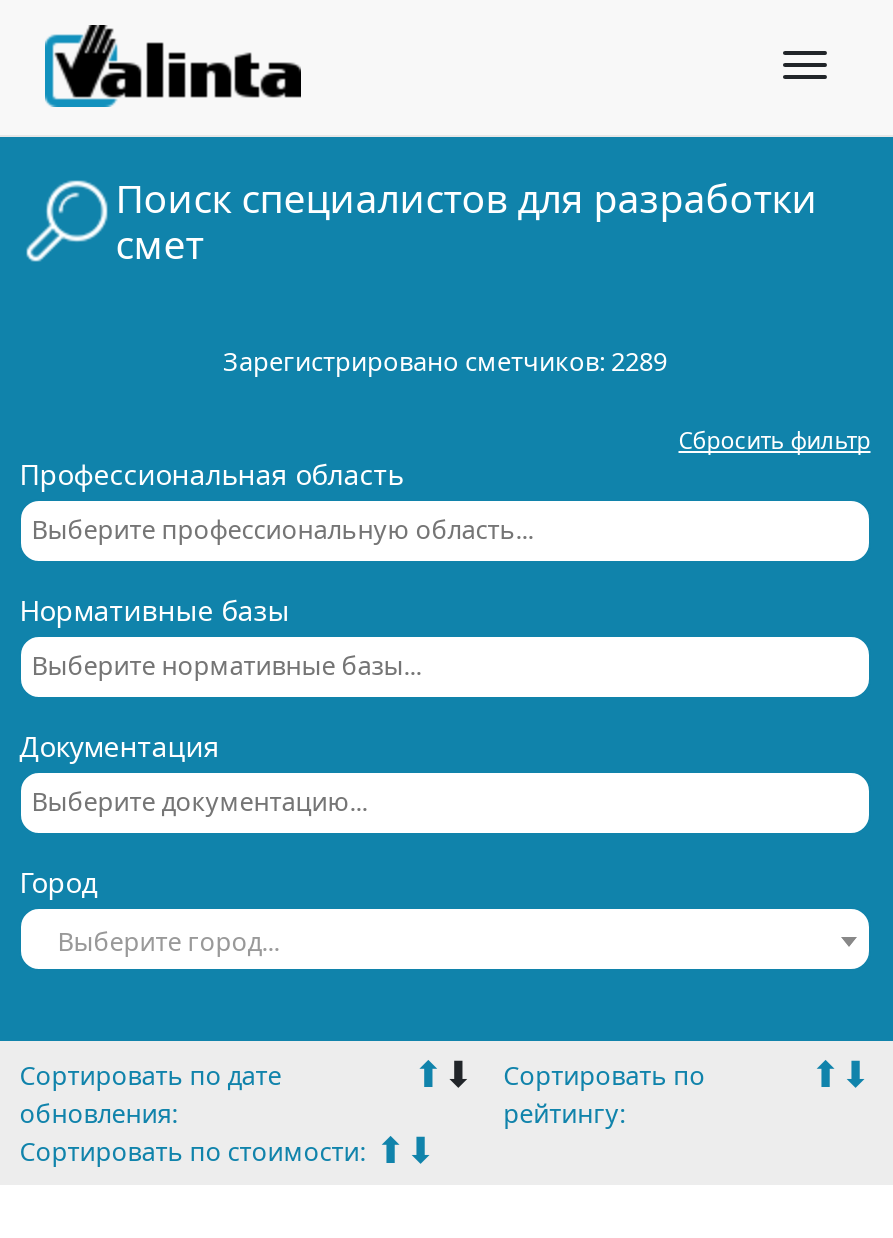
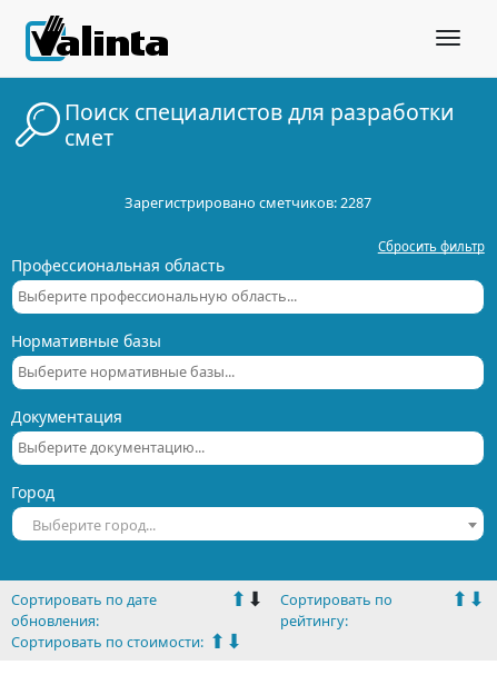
- Зарегистрировано сметчиков: 2289
+ Зарегистрировано сметчиков: 2287
